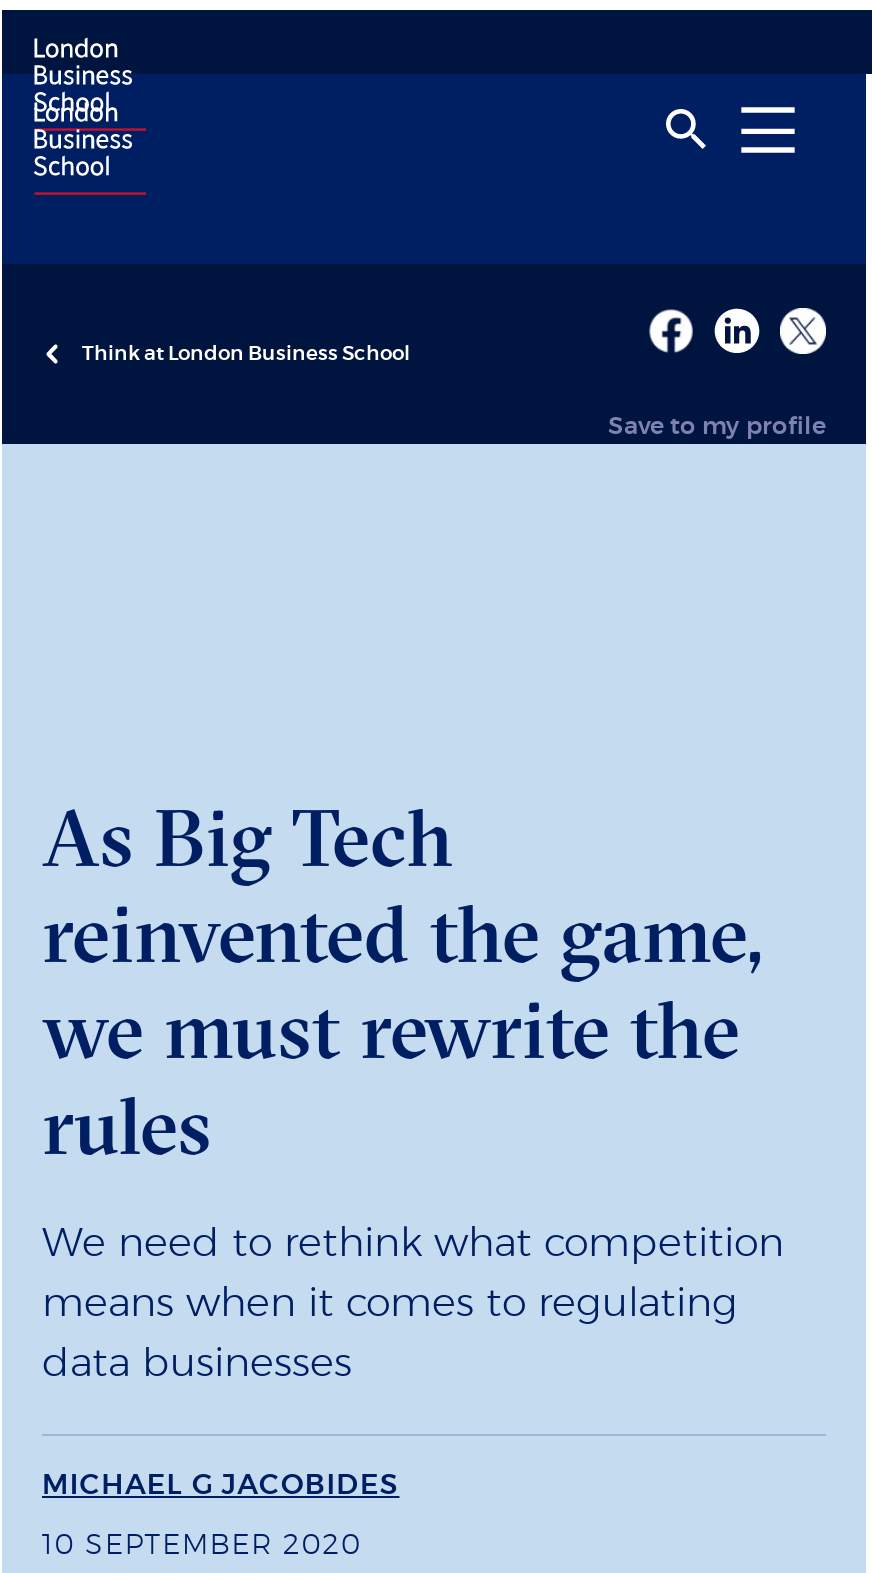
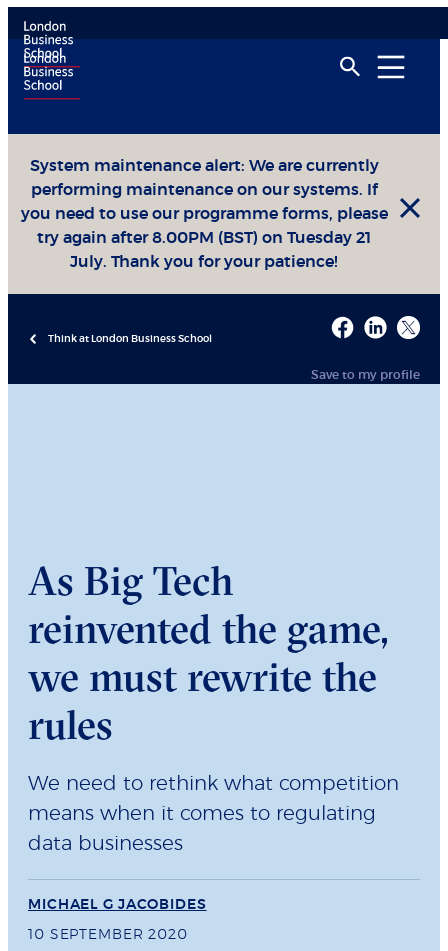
+ [image]
+ System maintenance alert: We are currently
+ performing maintenance on our systems. If
+ you need to use our programme forms, please
+ try again after 8.00PM (BST) on Tuesday 21
+ July. Thank you for your patience!
